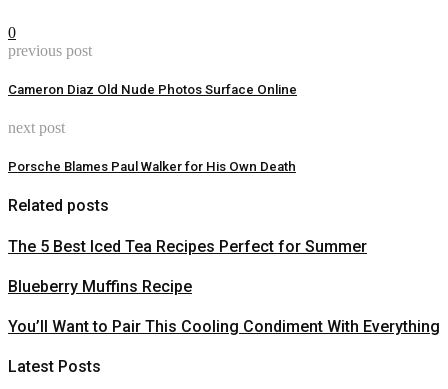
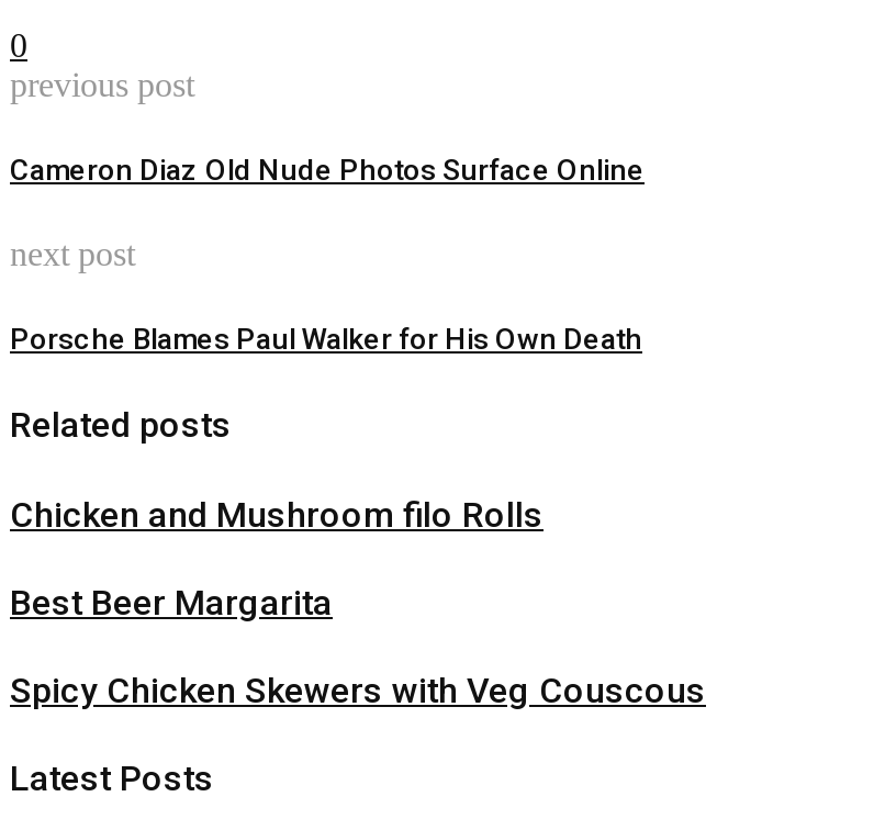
- The 5 Best Iced Tea Recipes Perfect for Summer
+ Chicken and Mushroom filo Rolls

- Blueberry Muffins Recipe
+ Best Beer Margarita

- You’ll Want to Pair This Cooling Condiment With Everything
+ Spicy Chicken Skewers with Veg Couscous
